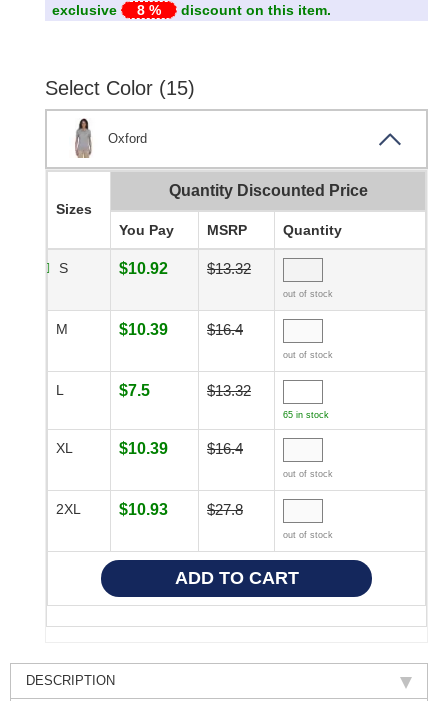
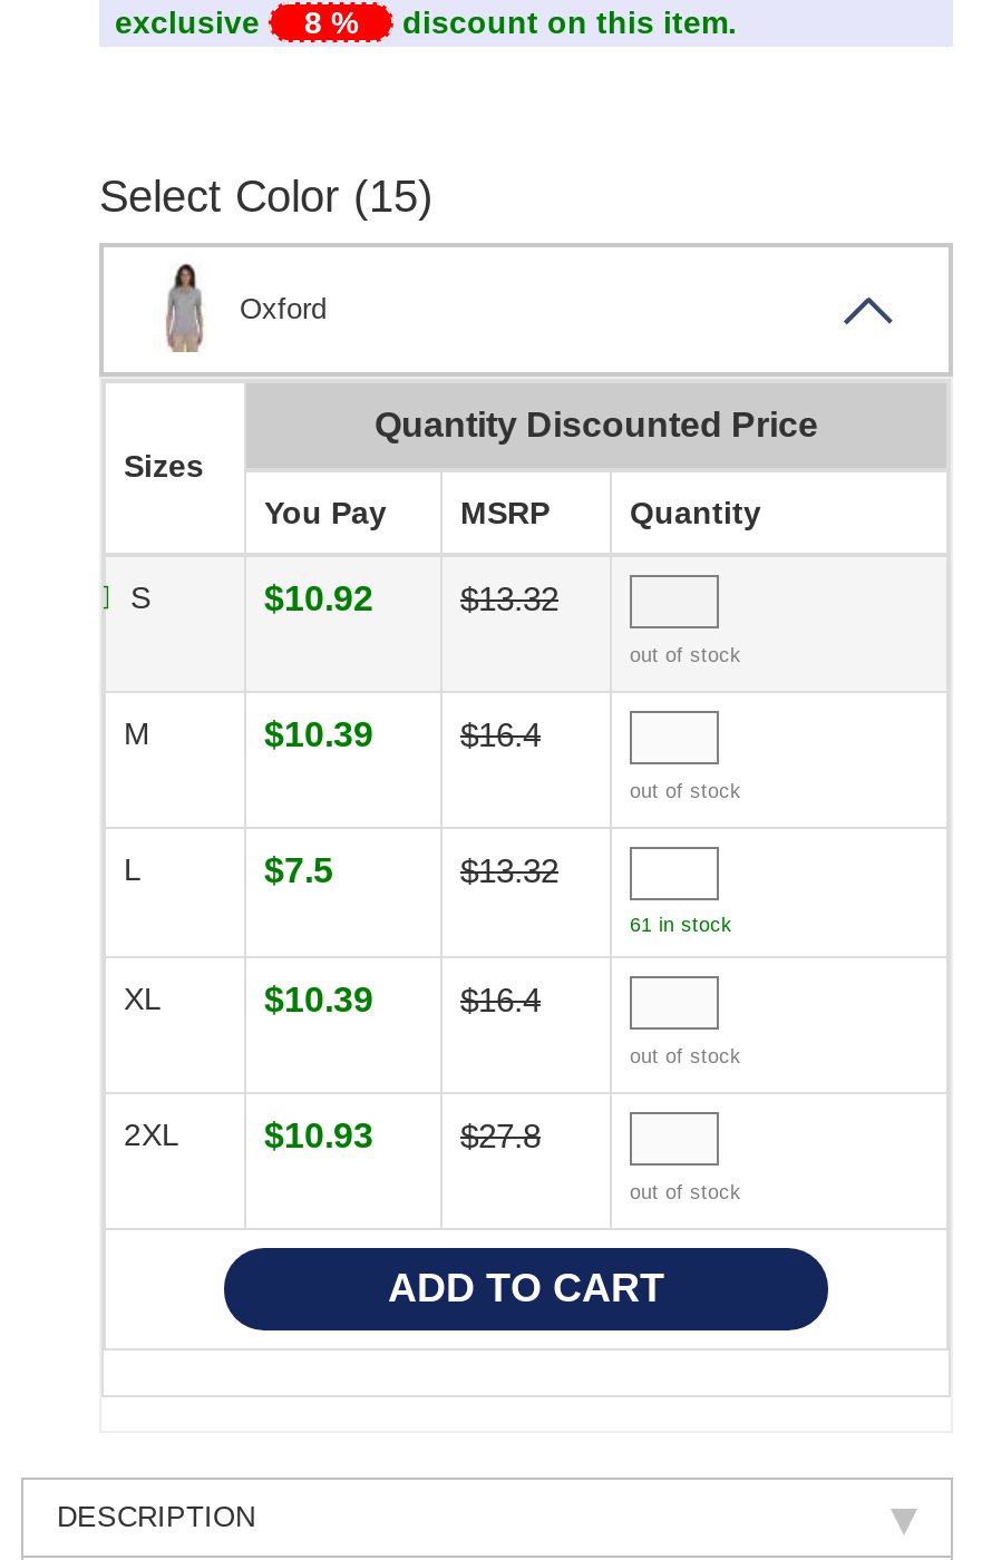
- 65 in stock
+ 61 in stock
